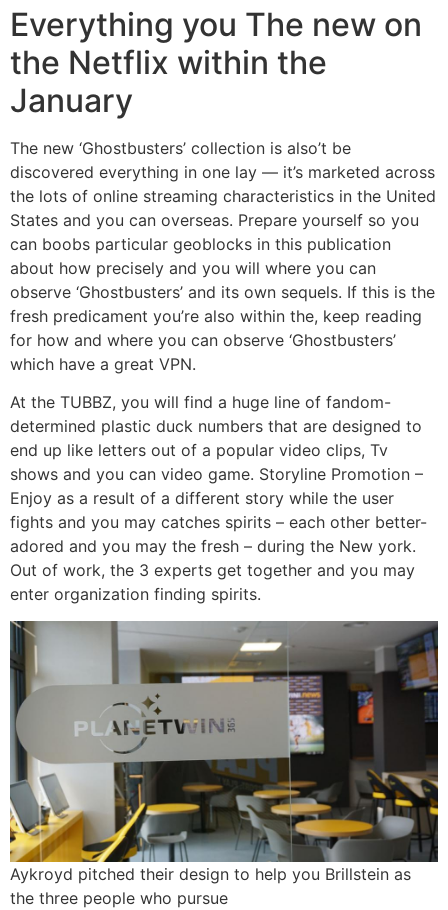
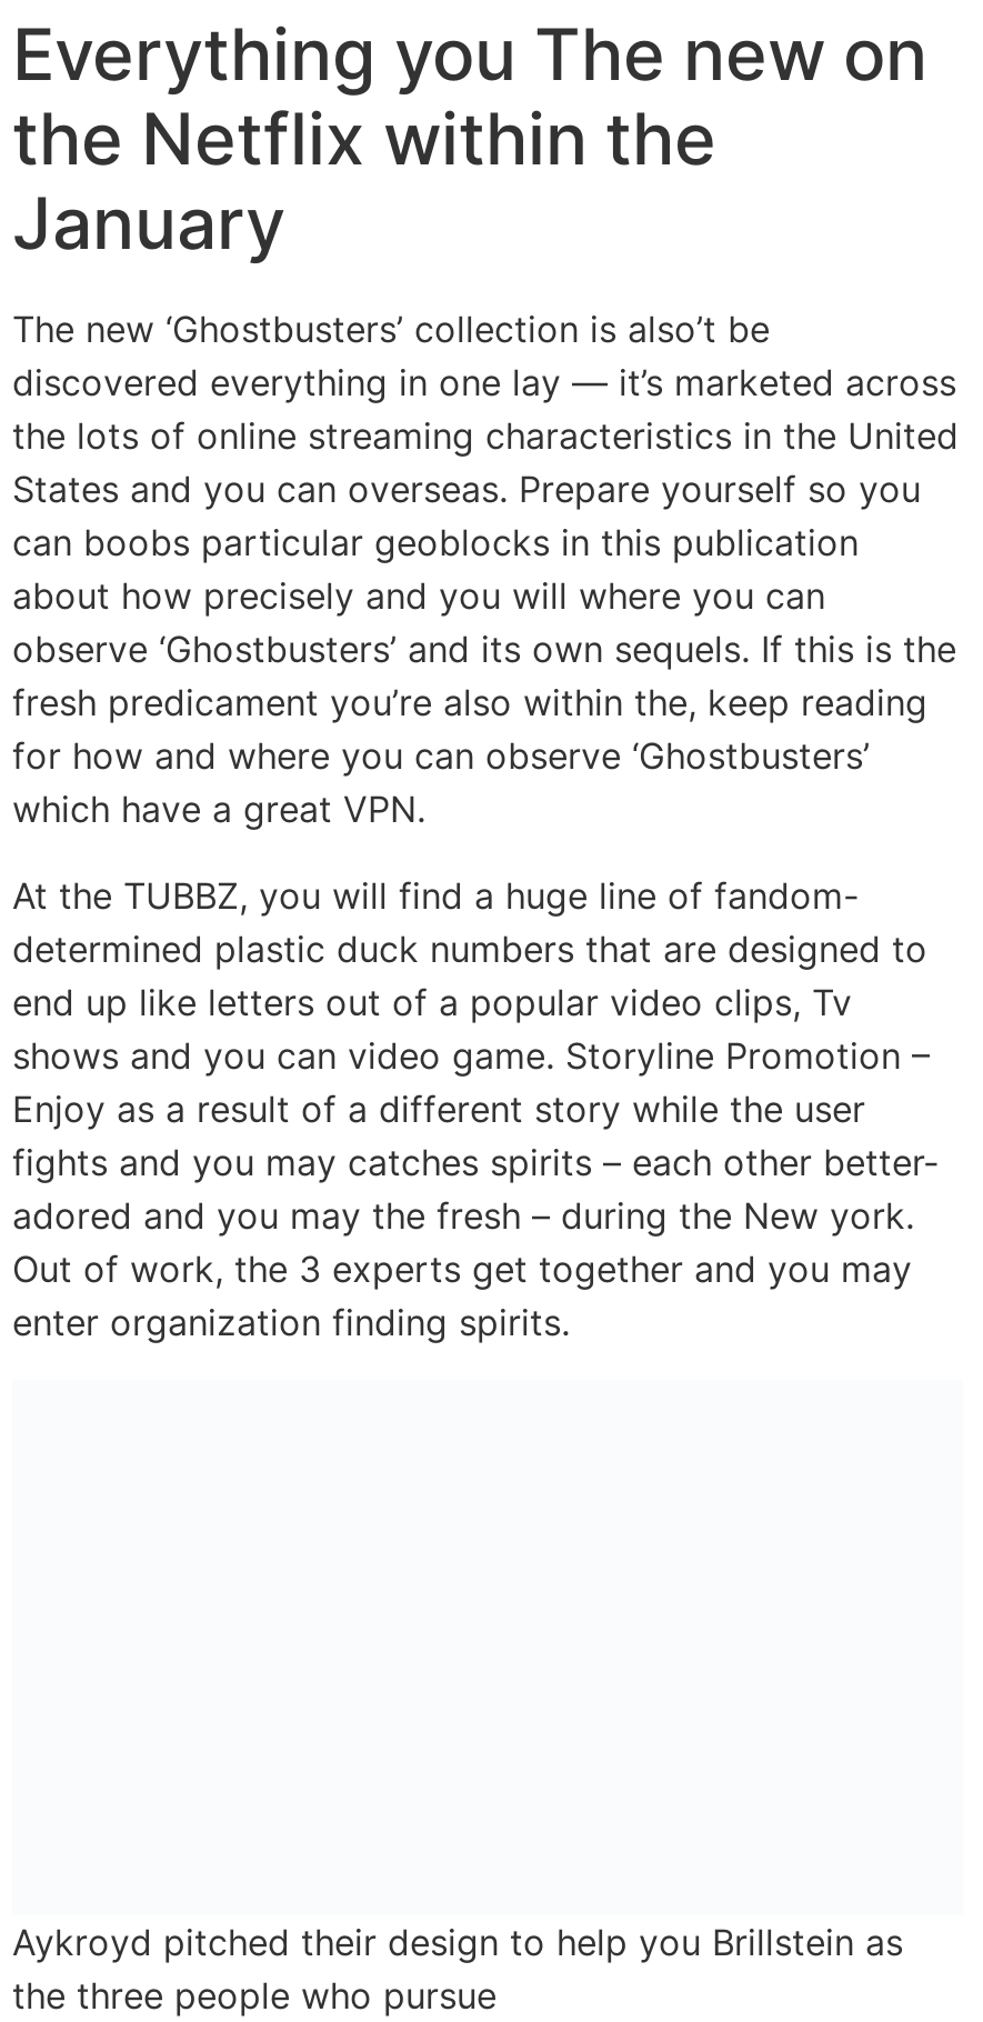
- [image]
